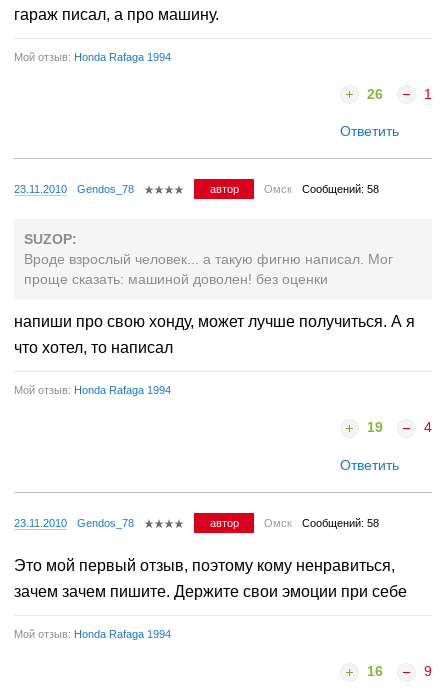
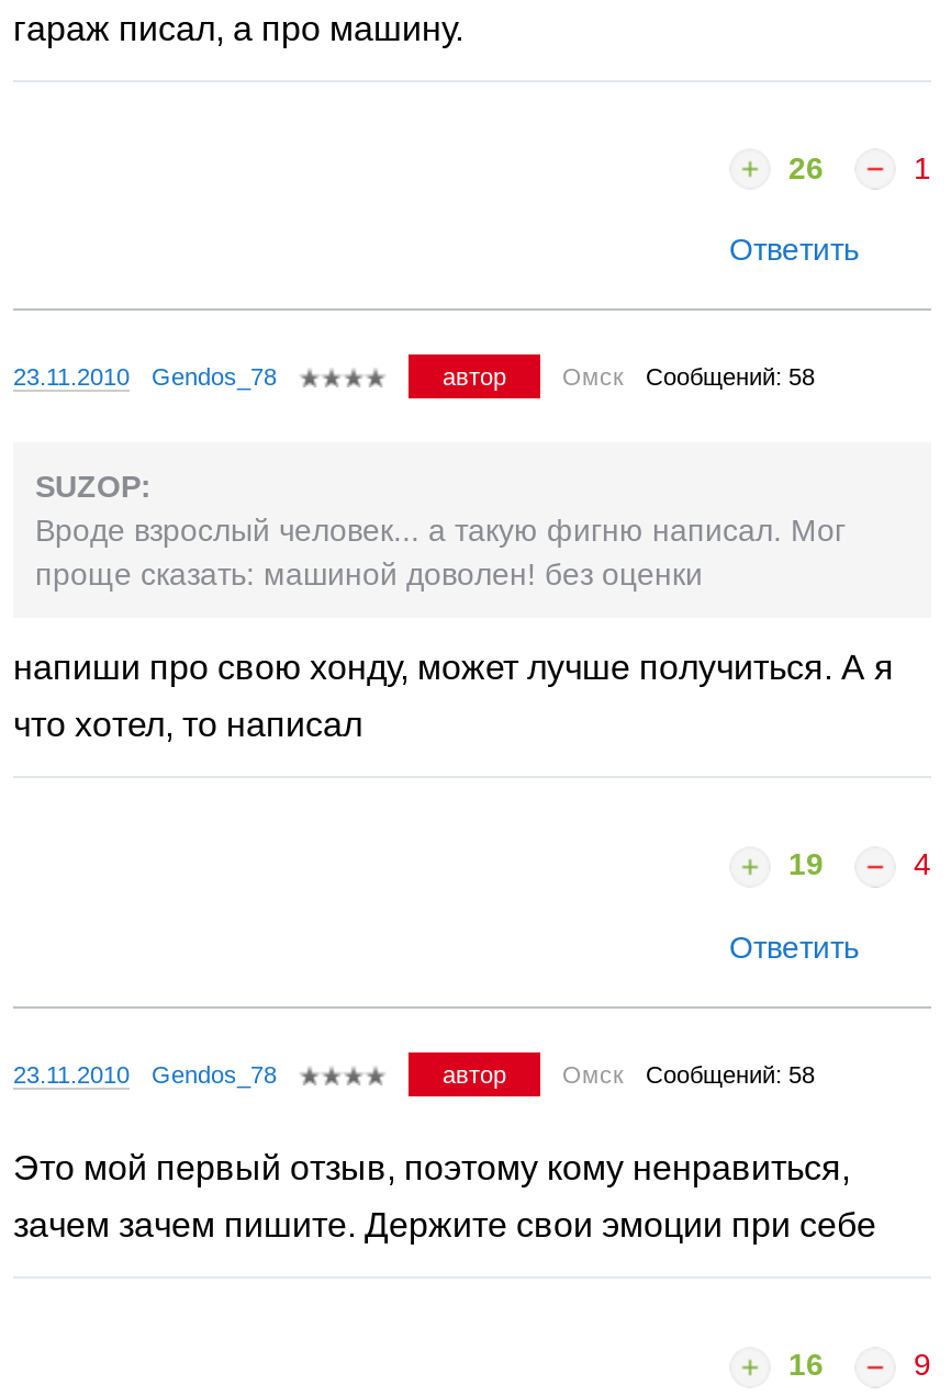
- Мой отзыв: Honda Rafaga 1994

- Мой отзыв: Honda Rafaga 1994

- Мой отзыв: Honda Rafaga 1994
